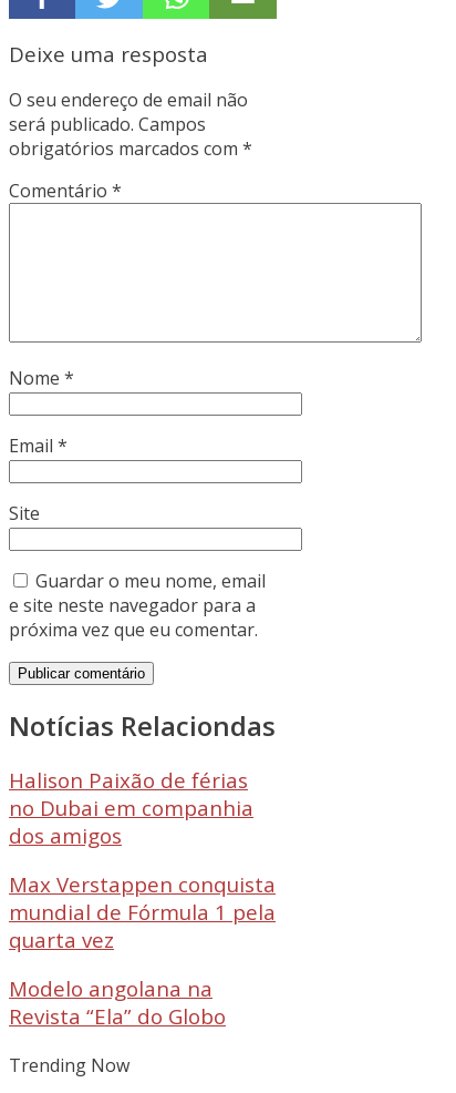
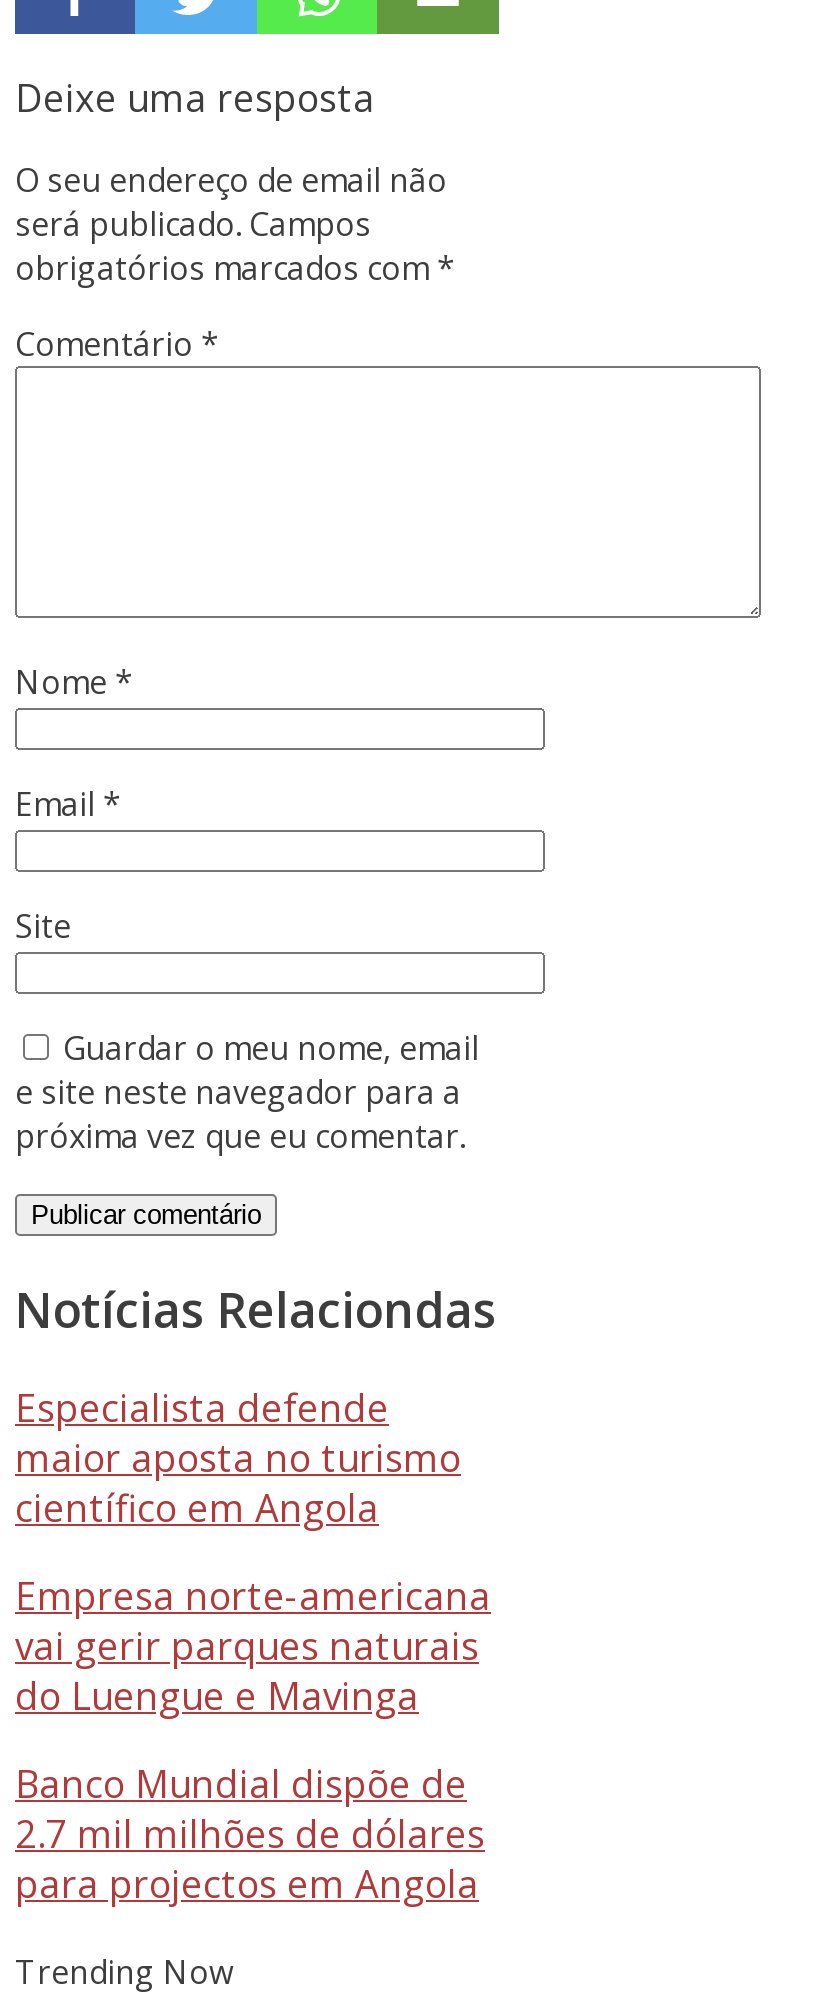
- Halison Paixão de férias
- no Dubai em companhia
- dos amigos
+ Especialista defende
+ maior aposta no turismo
+ científico em Angola

- Max Verstappen conquista
- mundial de Fórmula 1 pela
- quarta vez
+ Empresa norte-americana
+ vai gerir parques naturais
+ do Luengue e Mavinga

- Modelo angolana na
- Revista “Ela” do Globo
+ Banco Mundial dispõe de
+ 2.7 mil milhões de dólares
+ para projectos em Angola
